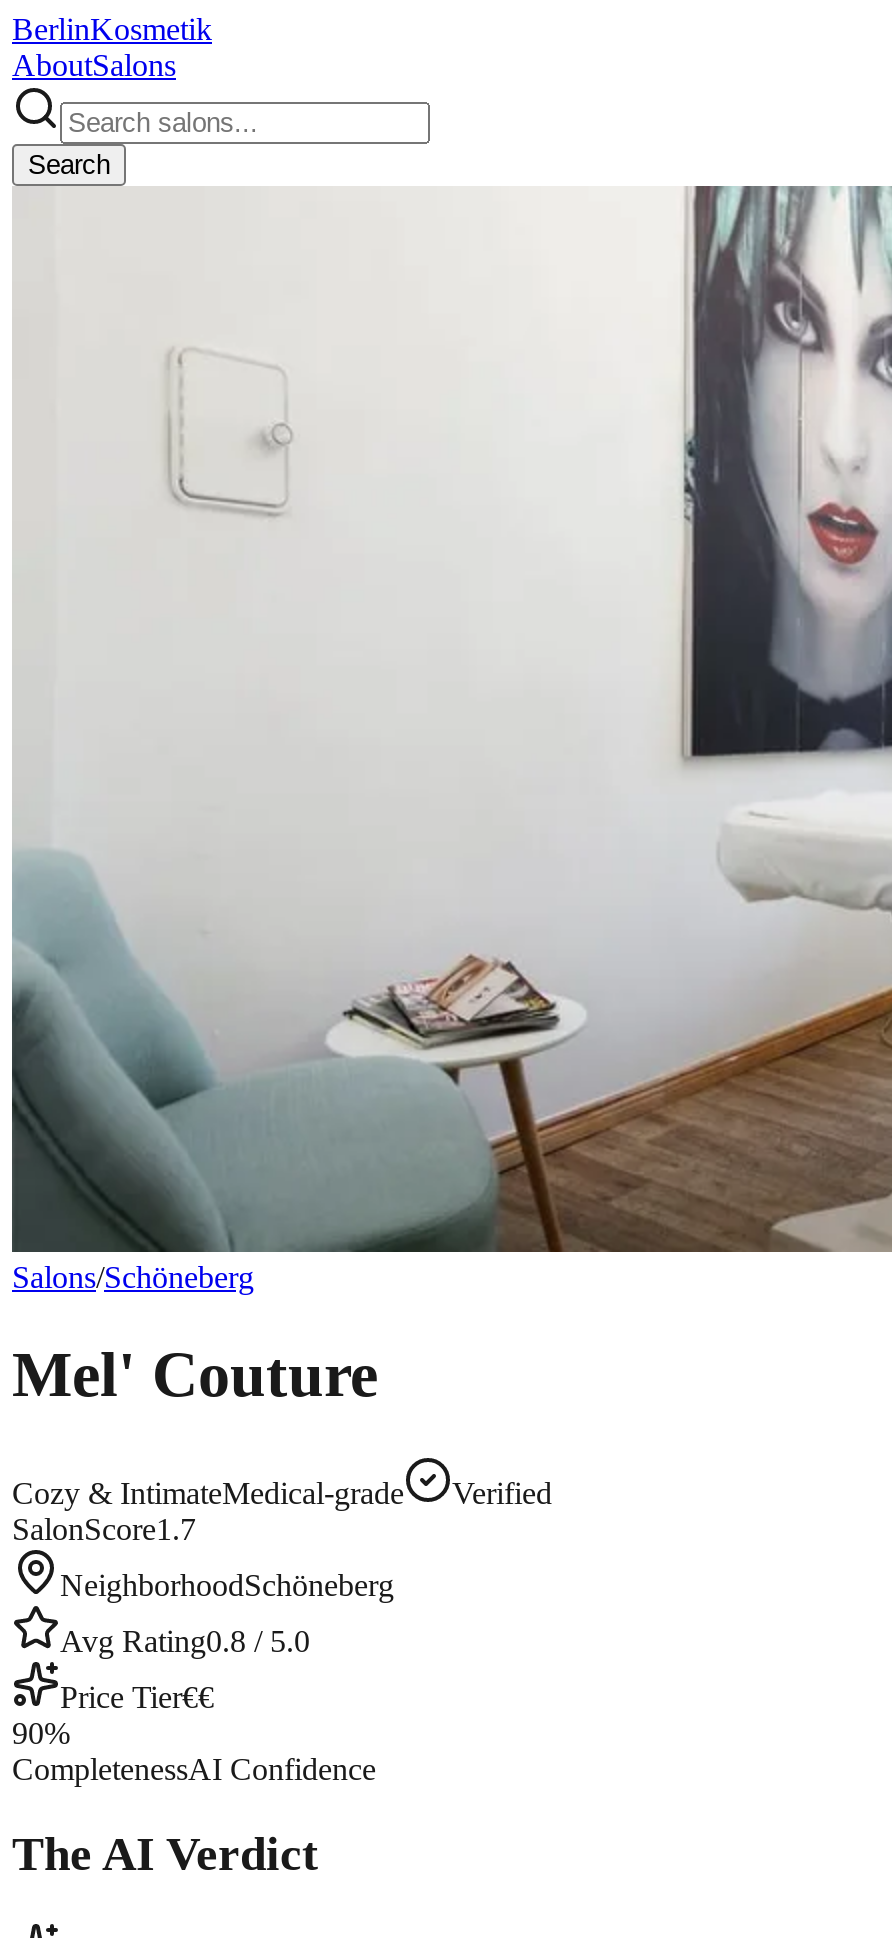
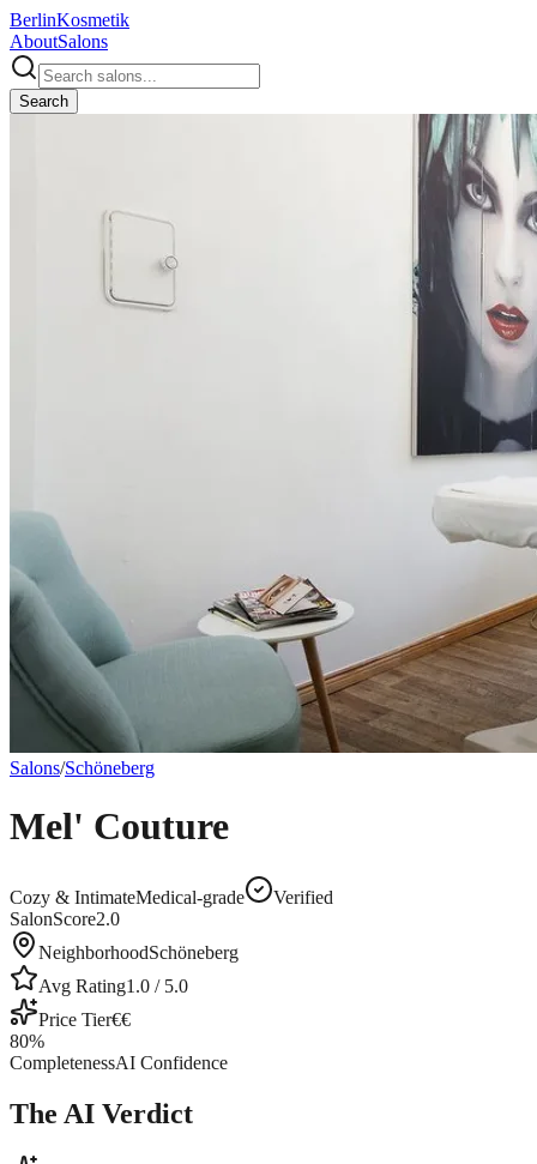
- SalonScore1.7
+ SalonScore2.0

- Avg Rating0.8 / 5.0
+ Avg Rating1.0 / 5.0

- 90%
+ 80%
